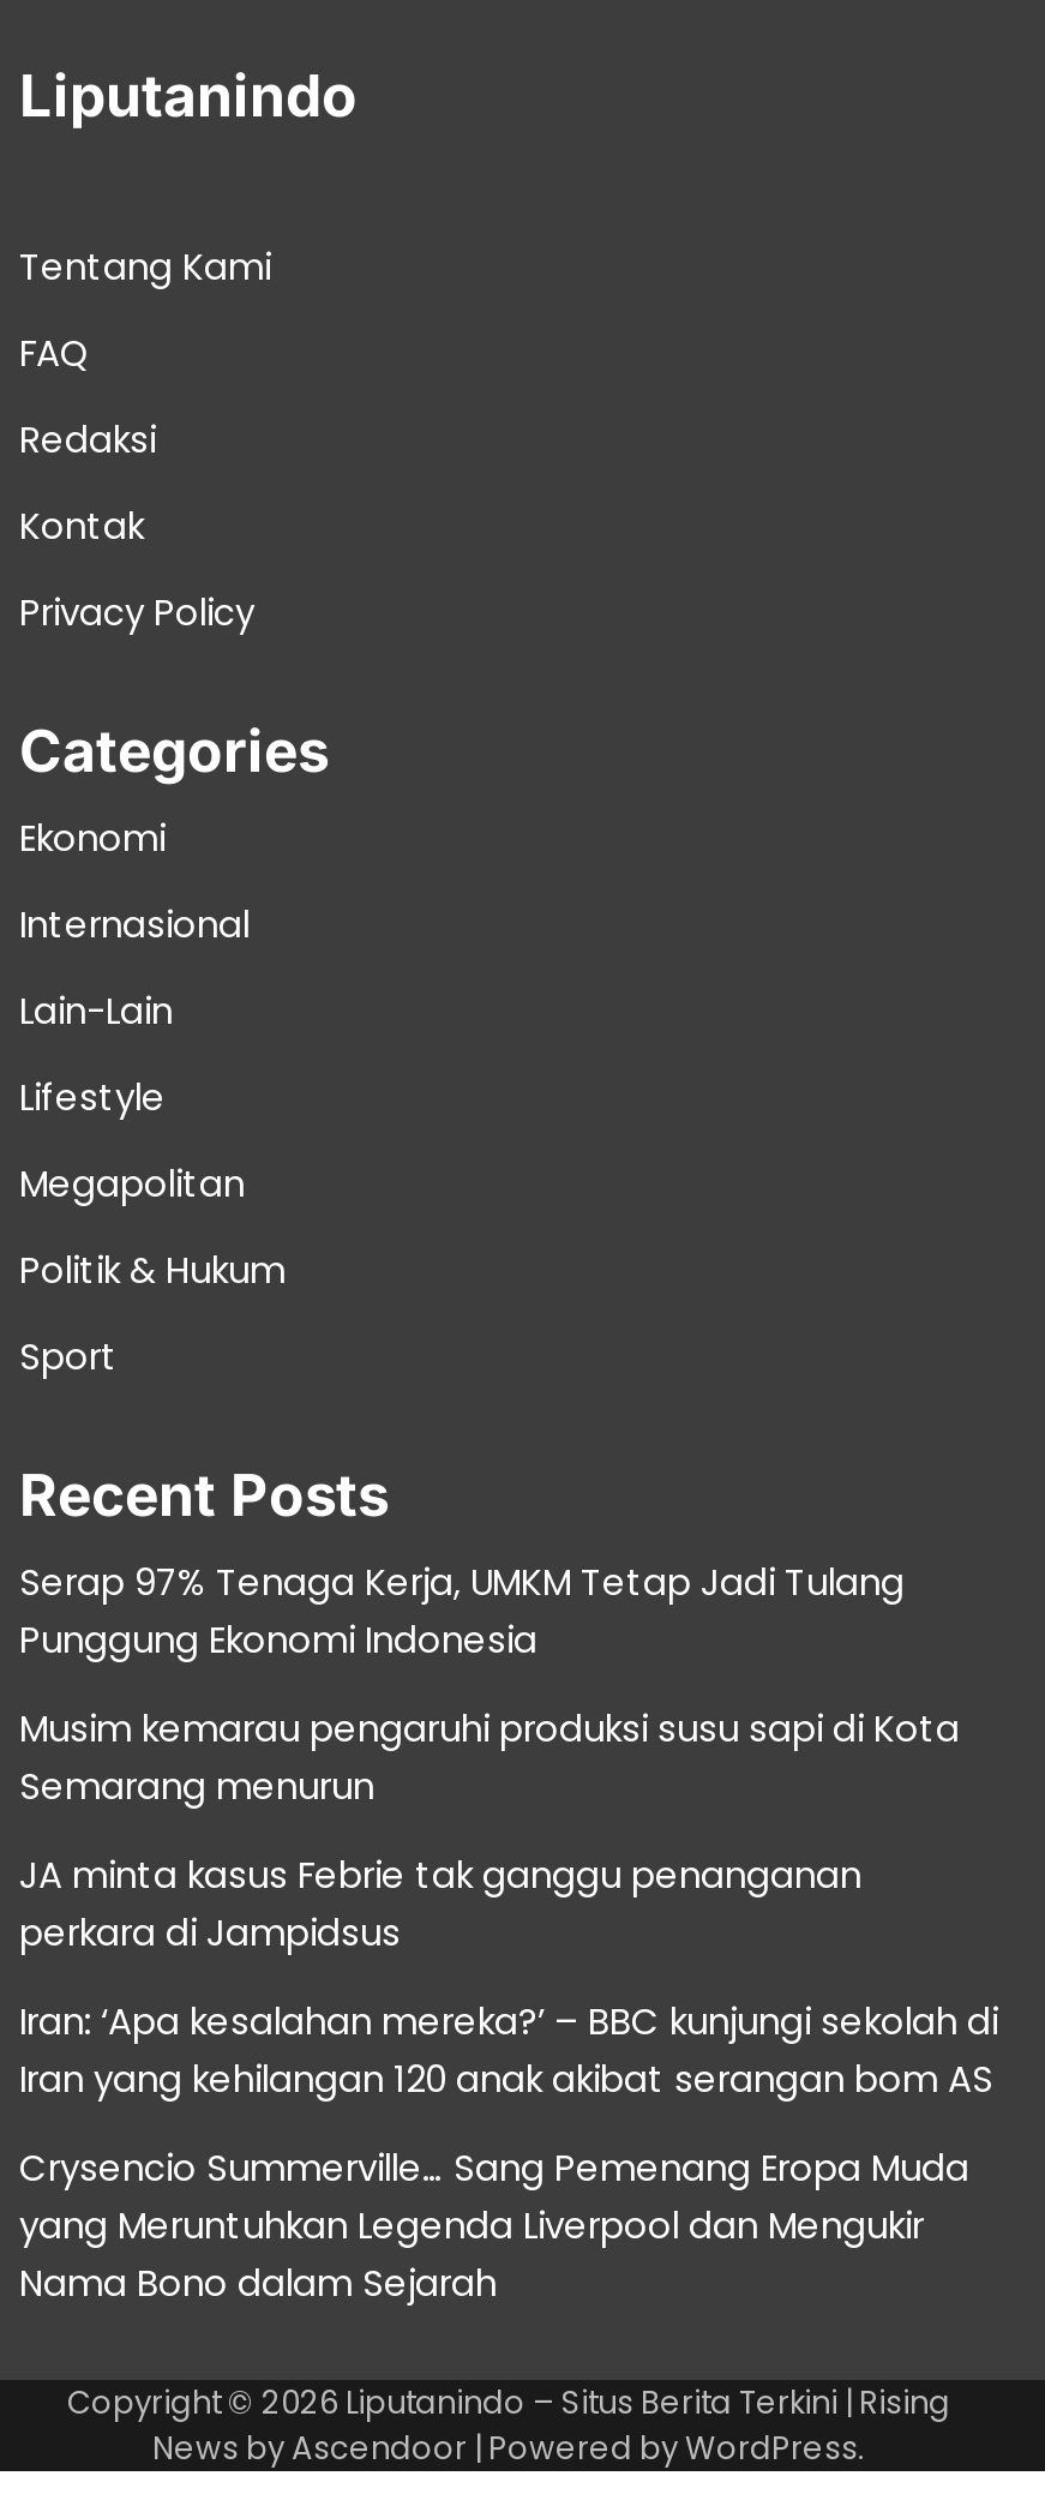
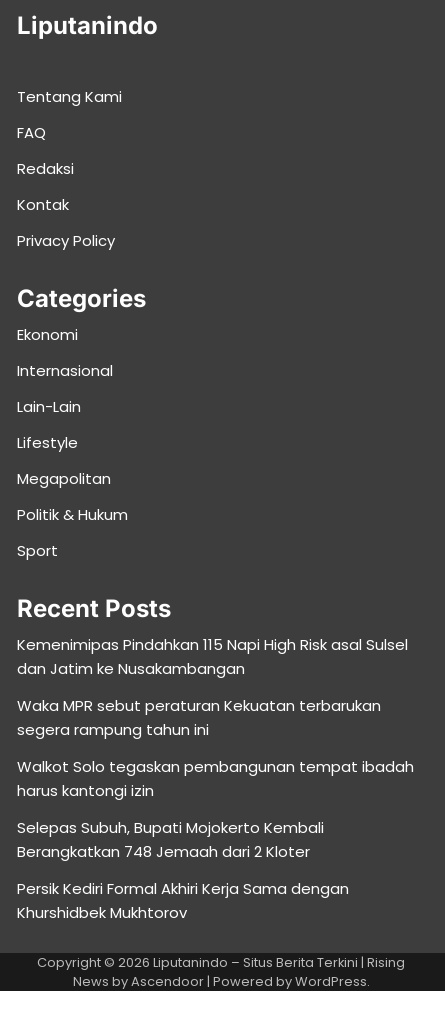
- Serap 97% Tenaga Kerja, UMKM Tetap Jadi Tulang
- Punggung Ekonomi Indonesia
+ Kemenimipas Pindahkan 115 Napi High Risk asal Sulsel
+ dan Jatim ke Nusakambangan

- Musim kemarau pengaruhi produksi susu sapi di Kota
- Semarang menurun
+ Waka MPR sebut peraturan Kekuatan terbarukan
+ segera rampung tahun ini

- JA minta kasus Febrie tak ganggu penanganan
- perkara di Jampidsus
+ Walkot Solo tegaskan pembangunan tempat ibadah
+ harus kantongi izin

- Iran: ‘Apa kesalahan mereka?’ – BBC kunjungi sekolah di
- Iran yang kehilangan 120 anak akibat serangan bom AS
+ Selepas Subuh, Bupati Mojokerto Kembali
+ Berangkatkan 748 Jemaah dari 2 Kloter

- Crysencio Summerville… Sang Pemenang Eropa Muda
- yang Meruntuhkan Legenda Liverpool dan Mengukir
- Nama Bono dalam Sejarah
+ Persik Kediri Formal Akhiri Kerja Sama dengan
+ Khurshidbek Mukhtorov
